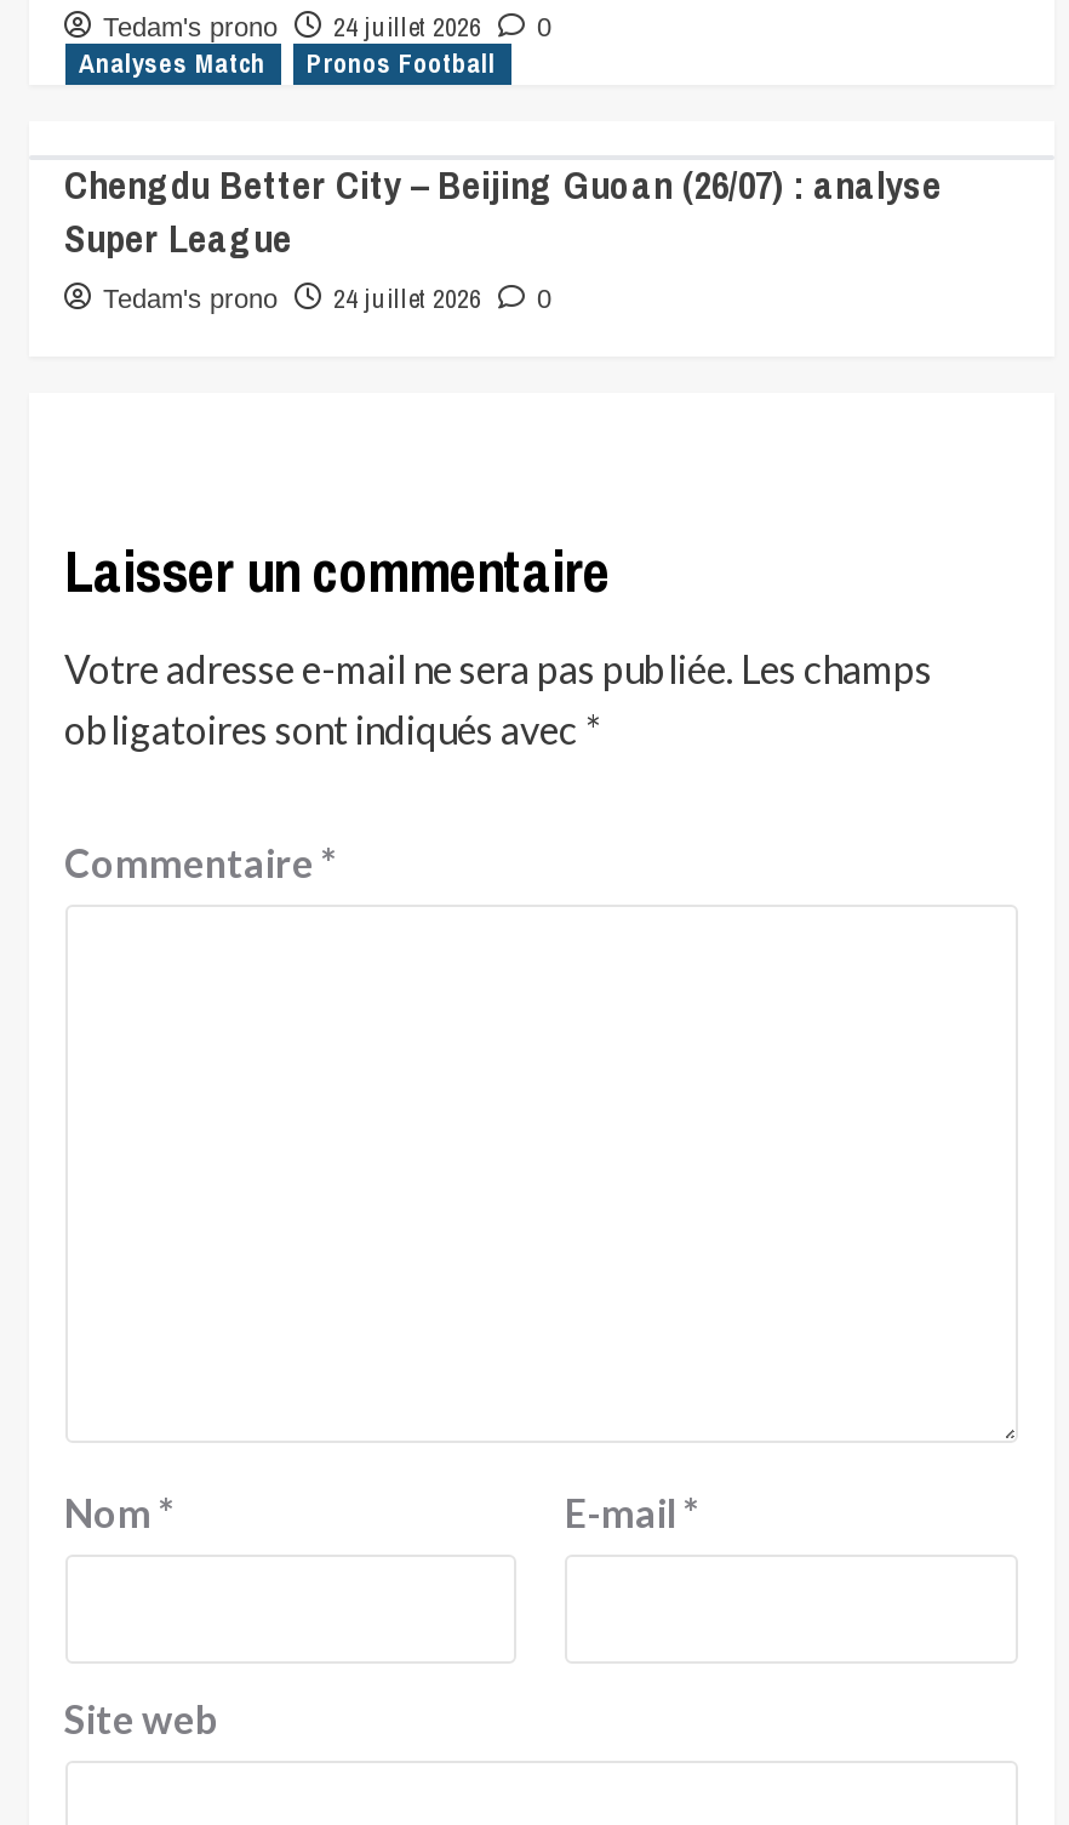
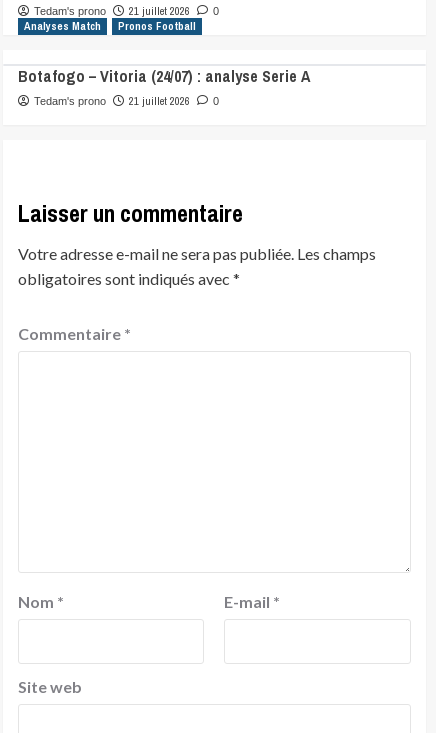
- Tedam's prono 24 juillet 2026 0
+ Tedam's prono 21 juillet 2026 0

- Chengdu Better City – Beijing Guoan (26/07) : analyse
- Super League
+ Botafogo – Vitoria (24/07) : analyse Serie A

- Tedam's prono 24 juillet 2026 0
+ Tedam's prono 21 juillet 2026 0
